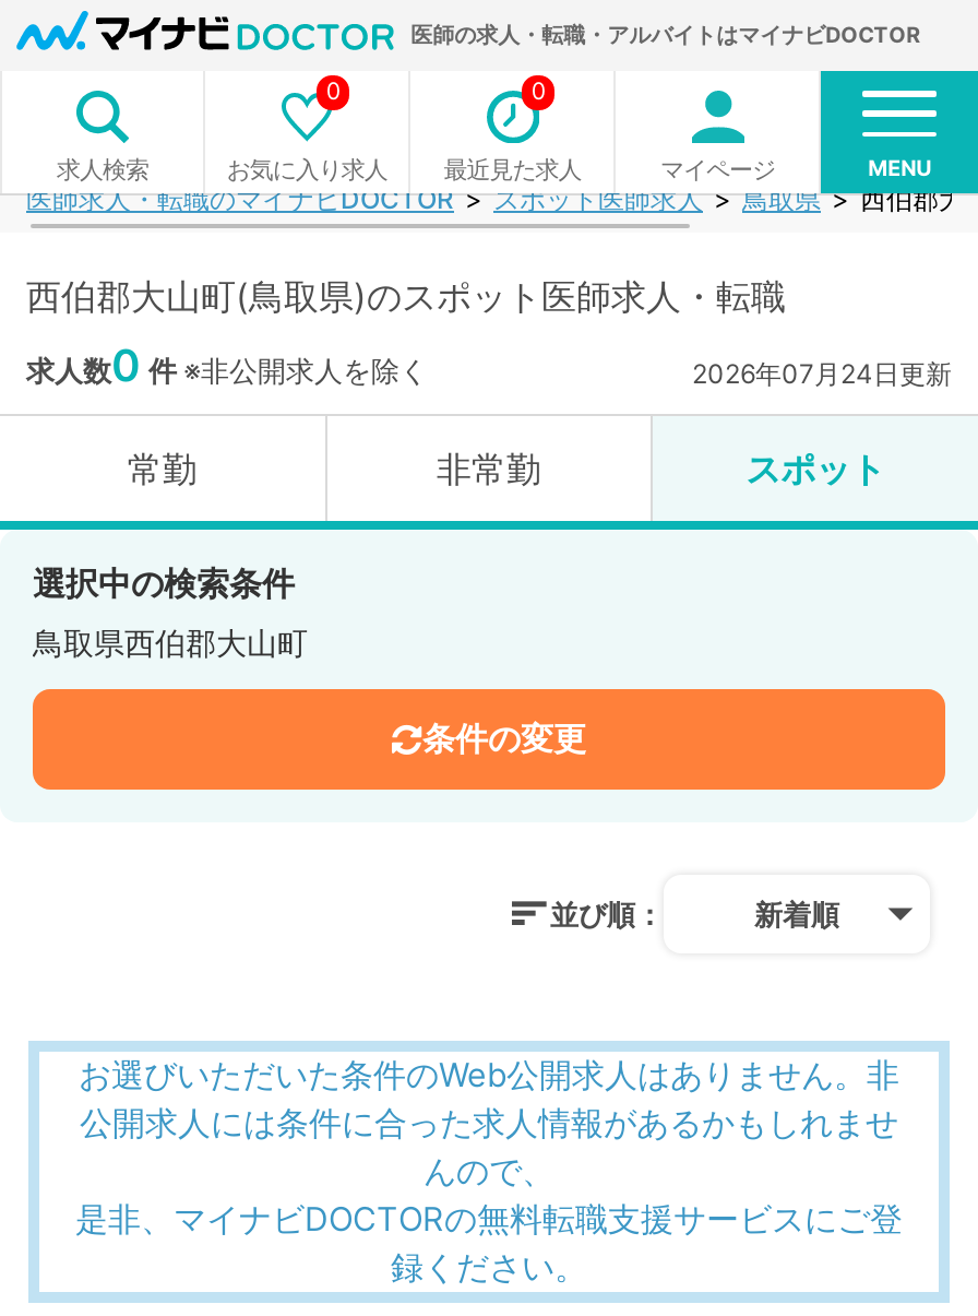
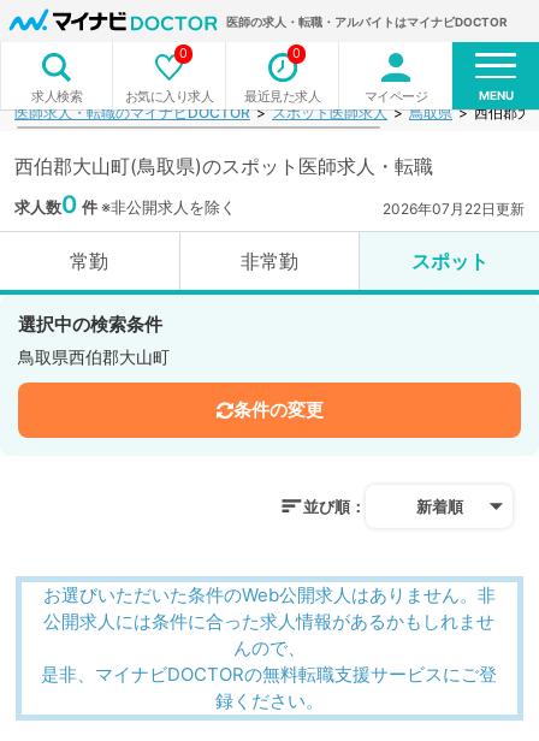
- 2026年07月24日更新
+ 2026年07月22日更新
